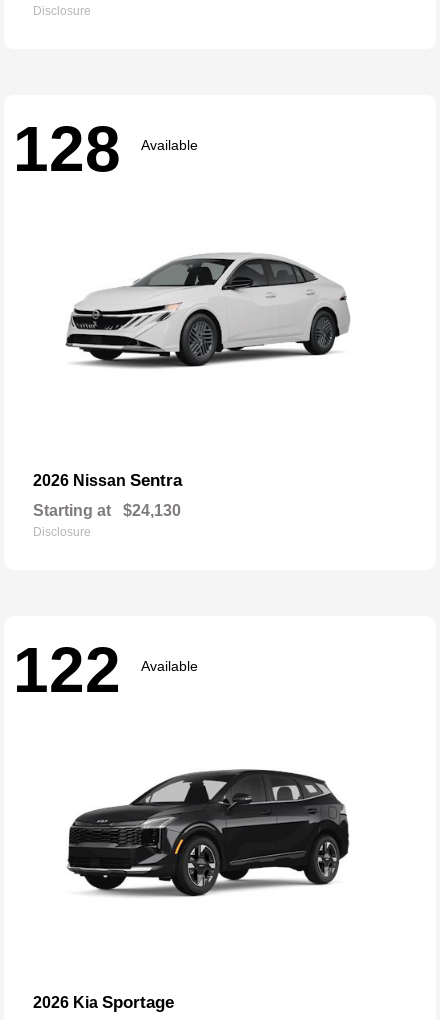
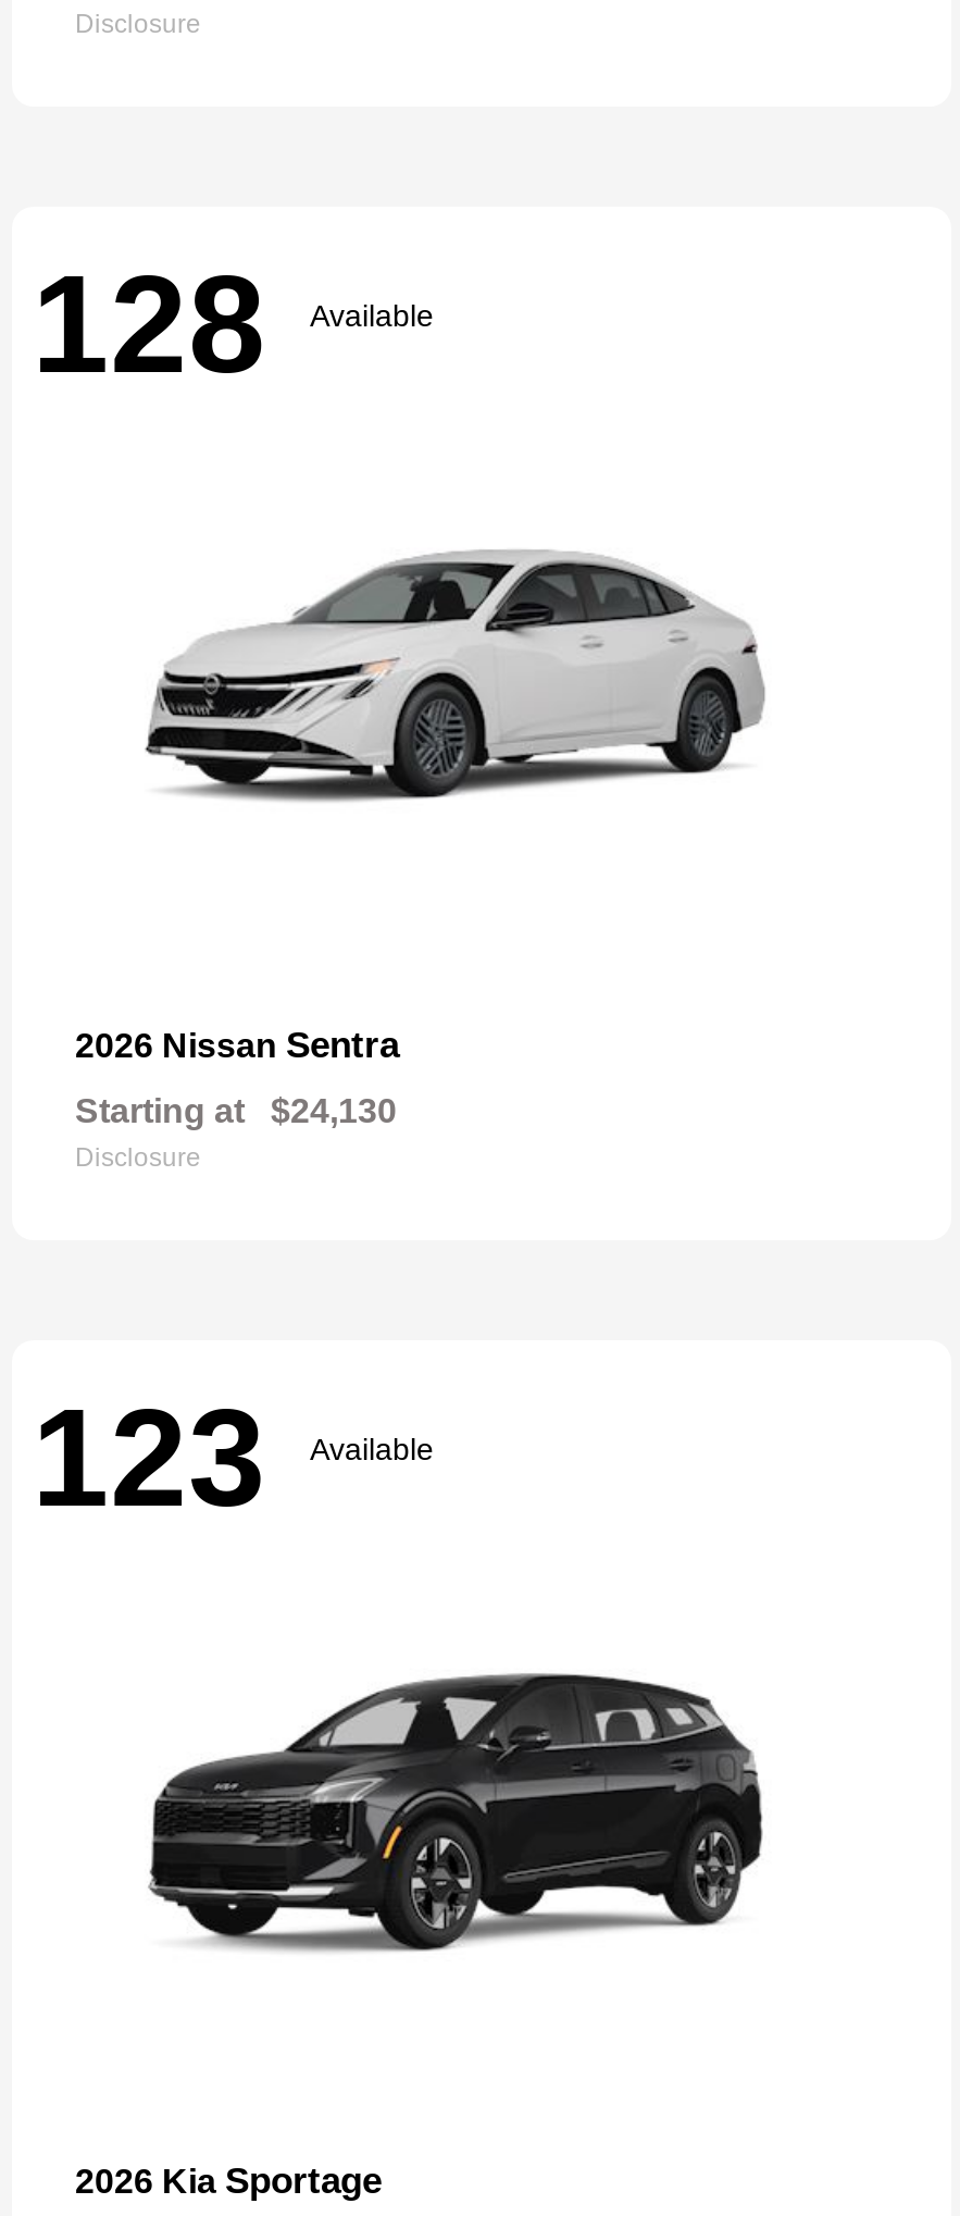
- 122 Available
+ 123 Available
